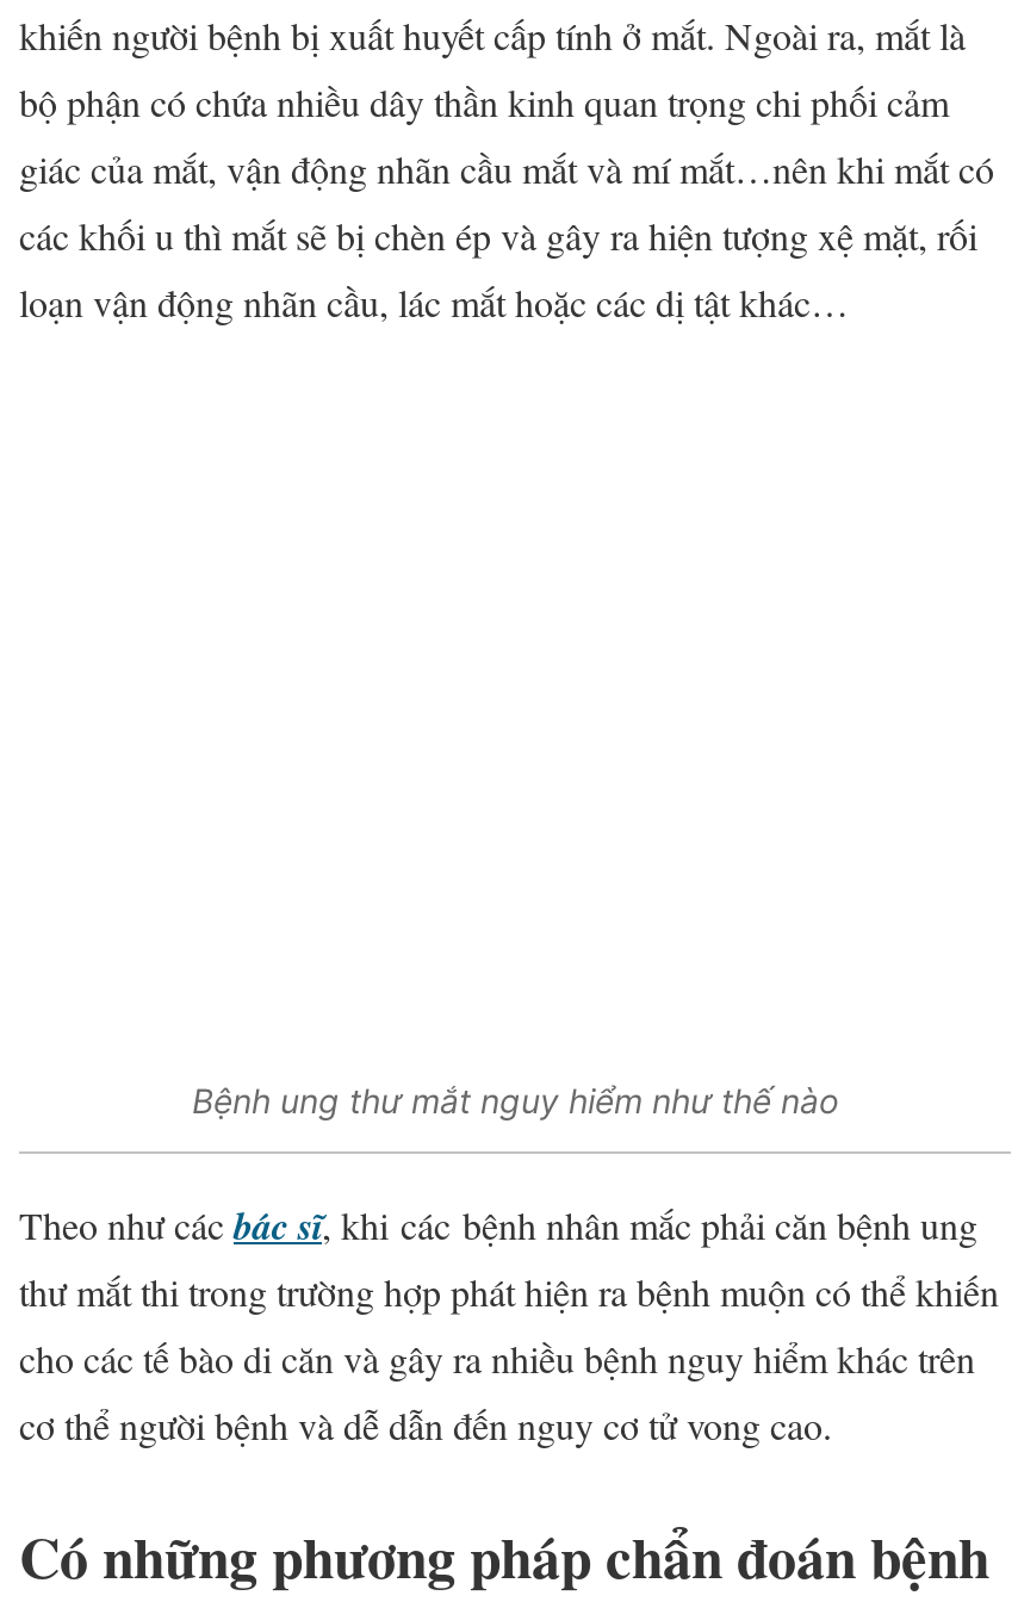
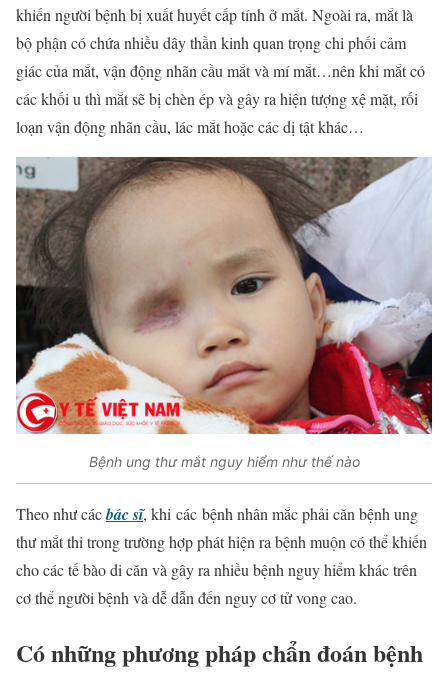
+ [image]
